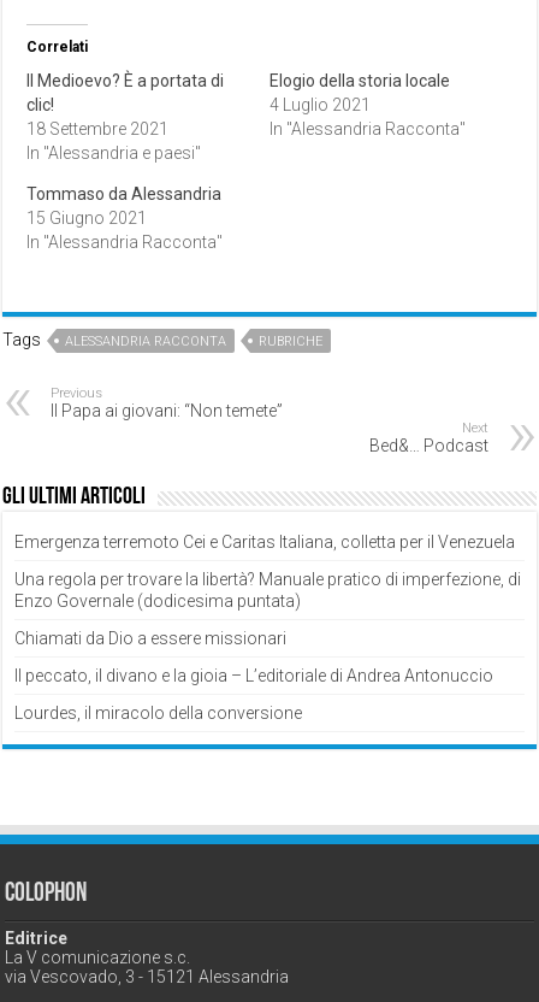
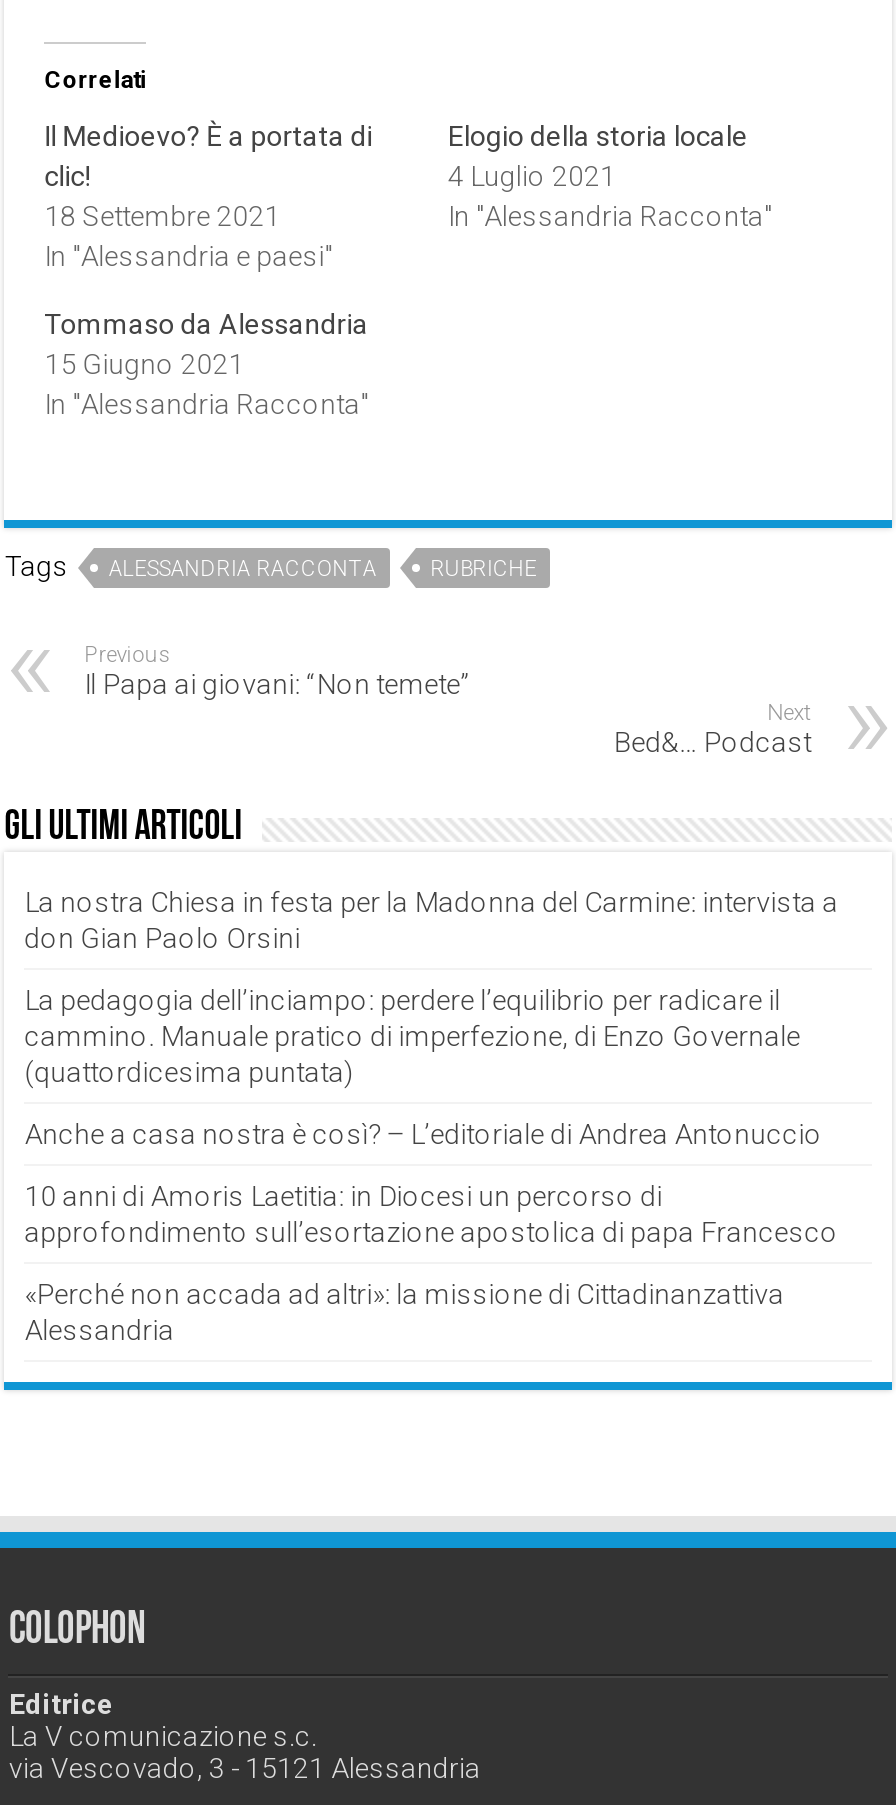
- Emergenza terremoto Cei e Caritas Italiana, colletta per il Venezuela
+ La nostra Chiesa in festa per la Madonna del Carmine: intervista a
+ don Gian Paolo Orsini

- Una regola per trovare la libertà? Manuale pratico di imperfezione, di
- Enzo Governale (dodicesima puntata)
+ La pedagogia dell’inciampo: perdere l’equilibrio per radicare il
+ cammino. Manuale pratico di imperfezione, di Enzo Governale
+ (quattordicesima puntata)

- Chiamati da Dio a essere missionari
+ Anche a casa nostra è così? – L’editoriale di Andrea Antonuccio

- Il peccato, il divano e la gioia – L’editoriale di Andrea Antonuccio
+ 10 anni di Amoris Laetitia: in Diocesi un percorso di
+ approfondimento sull’esortazione apostolica di papa Francesco

- Lourdes, il miracolo della conversione
+ «Perché non accada ad altri»: la missione di Cittadinanzattiva
+ Alessandria
